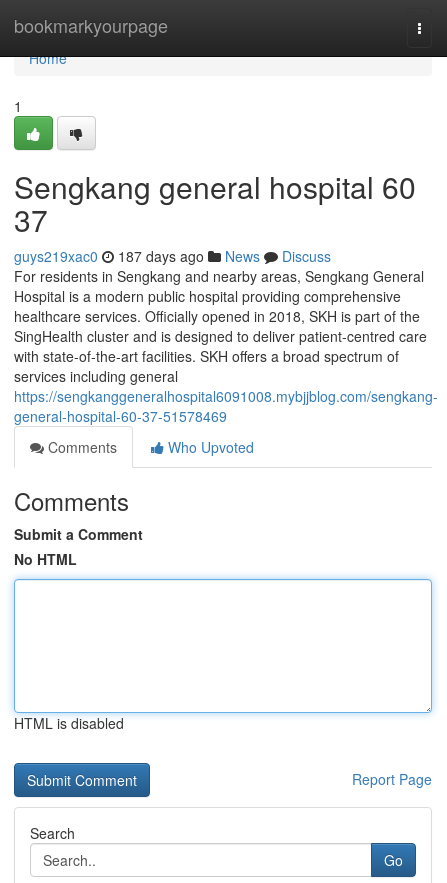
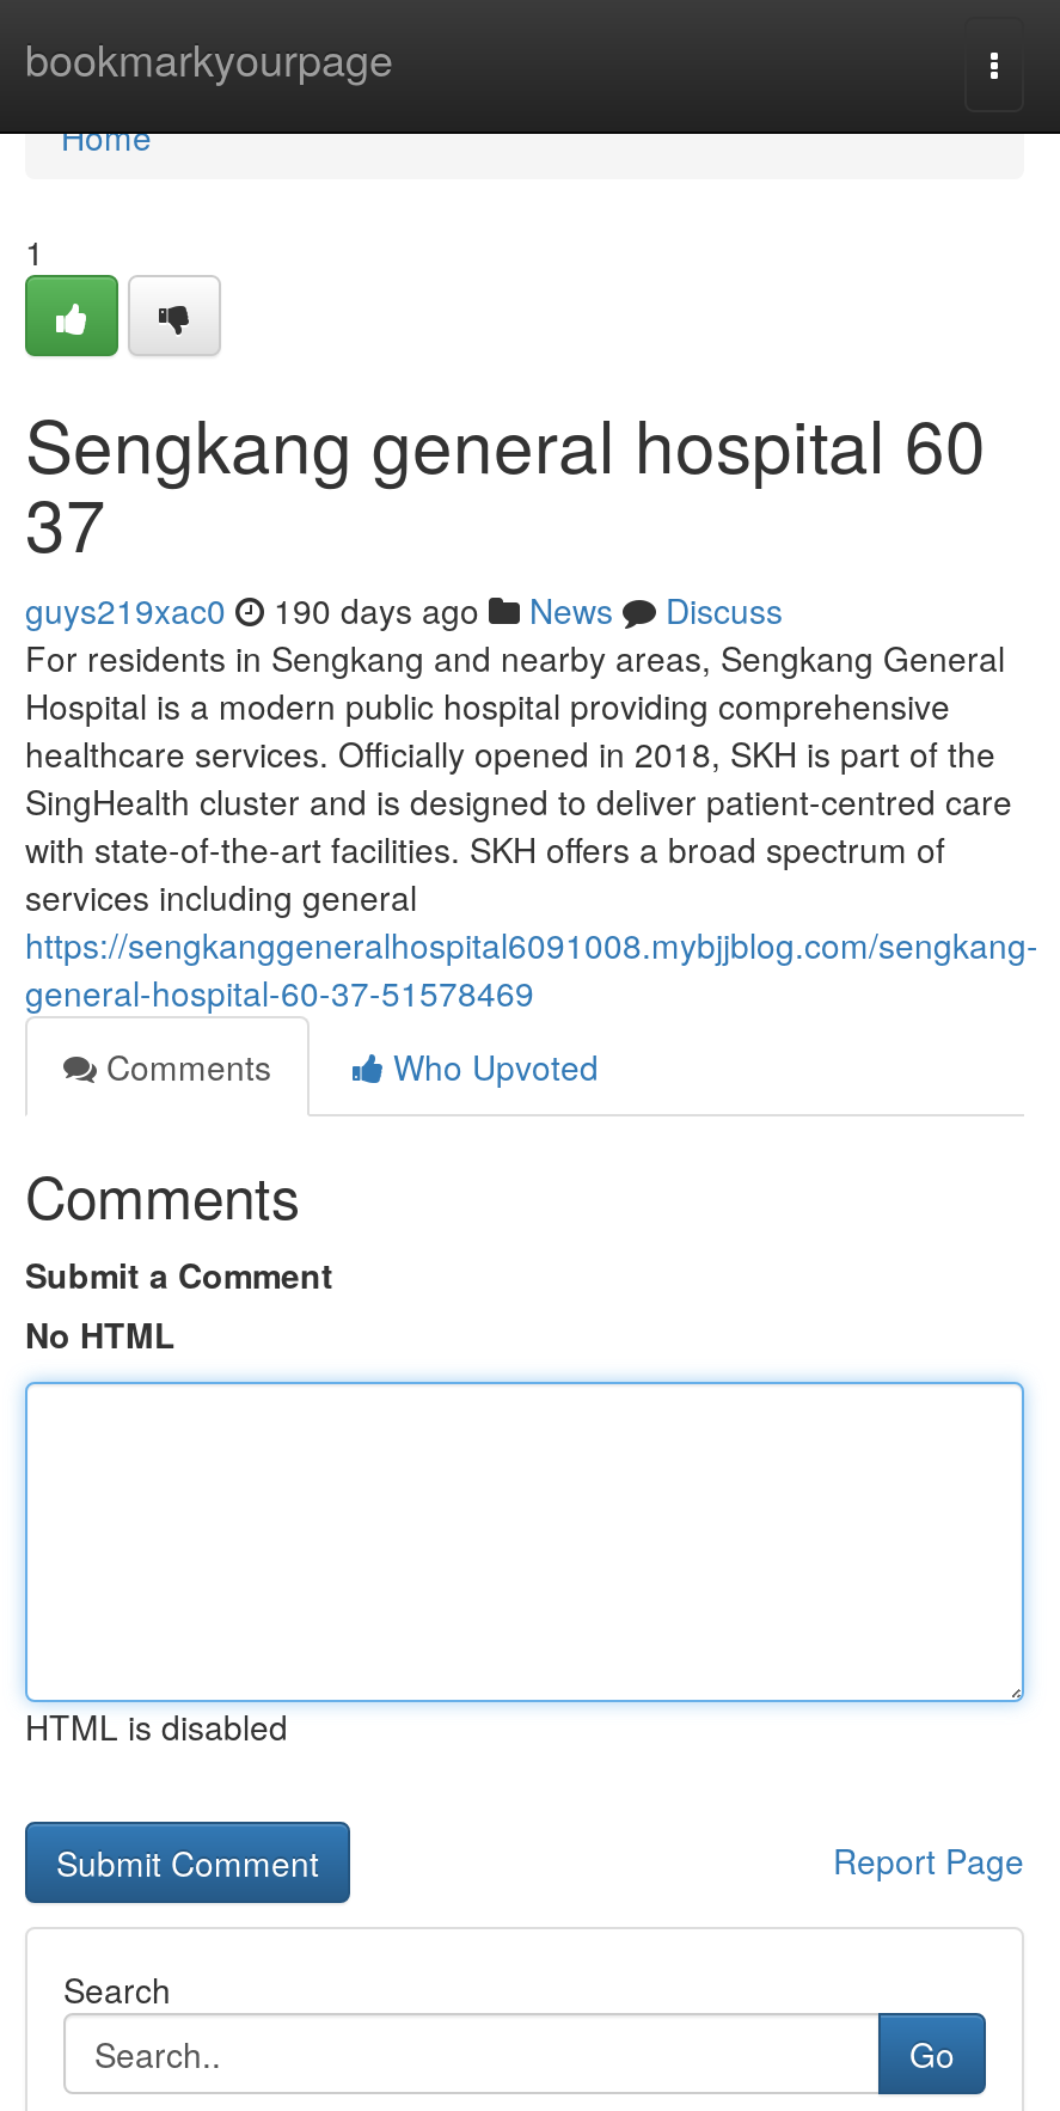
- guys219xac0 187 days ago News Discuss
+ guys219xac0 190 days ago News Discuss
